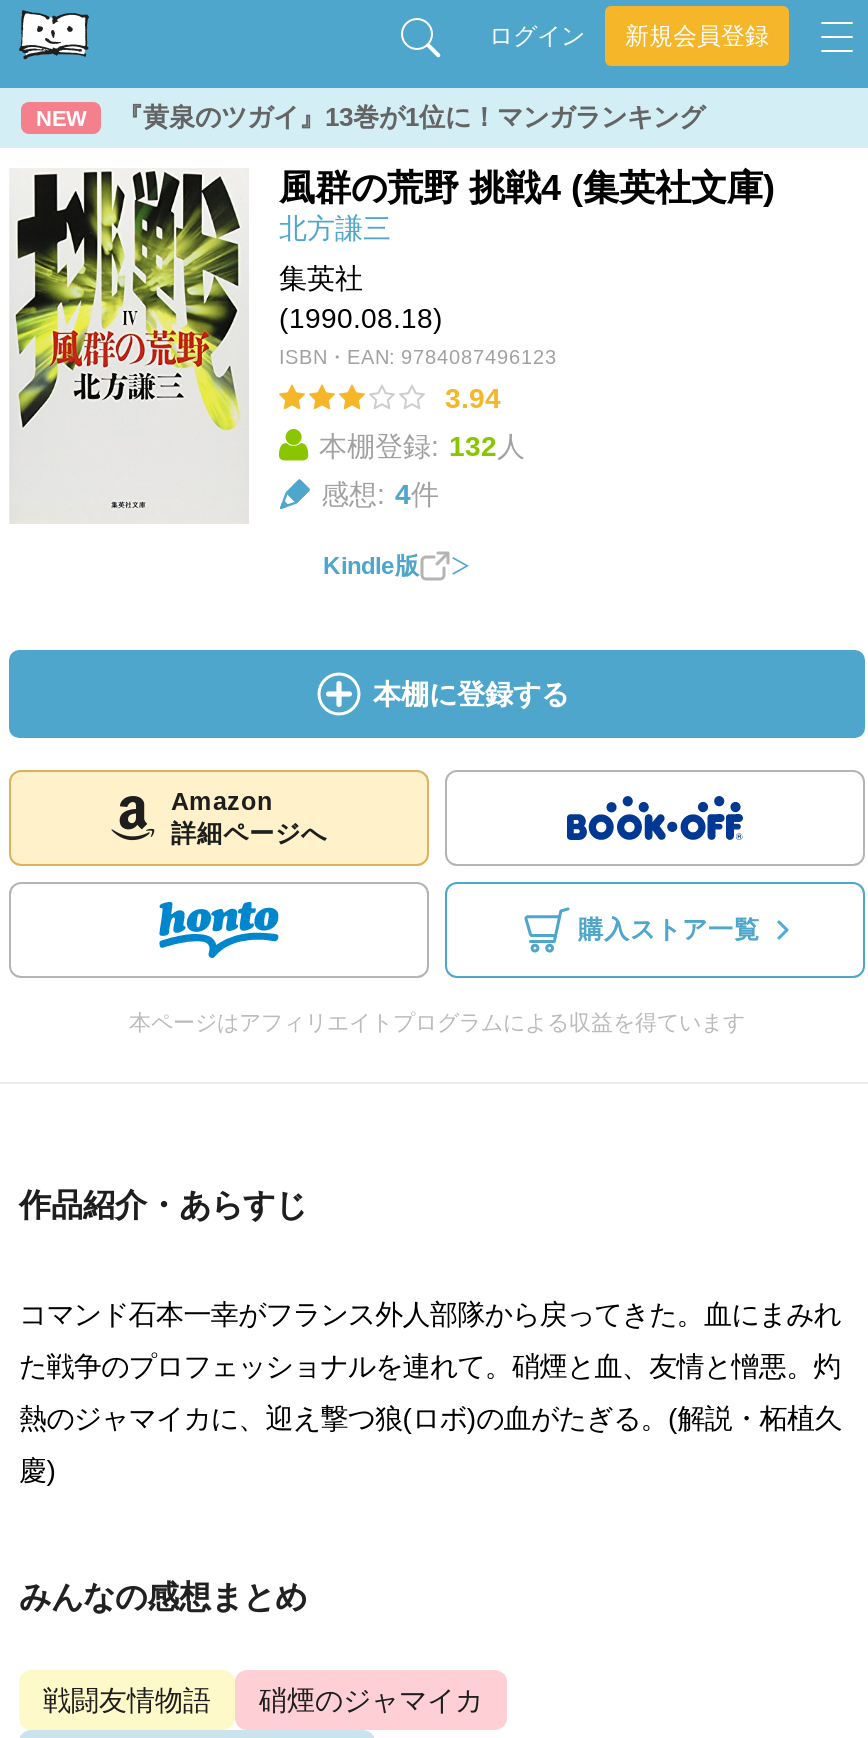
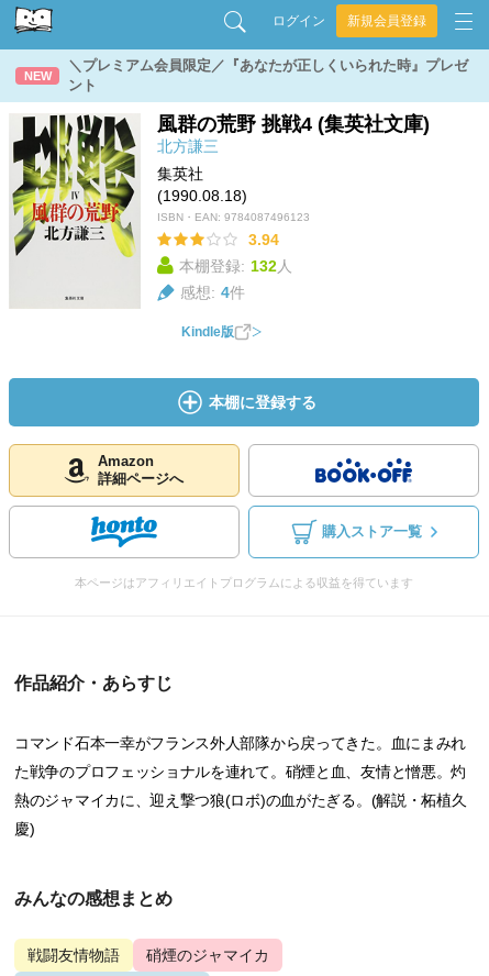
- 『黄泉のツガイ』13巻が1位に！マンガランキング
+ ＼プレミアム会員限定／『あなたが正しくいられた時』プレゼ
+ ント
